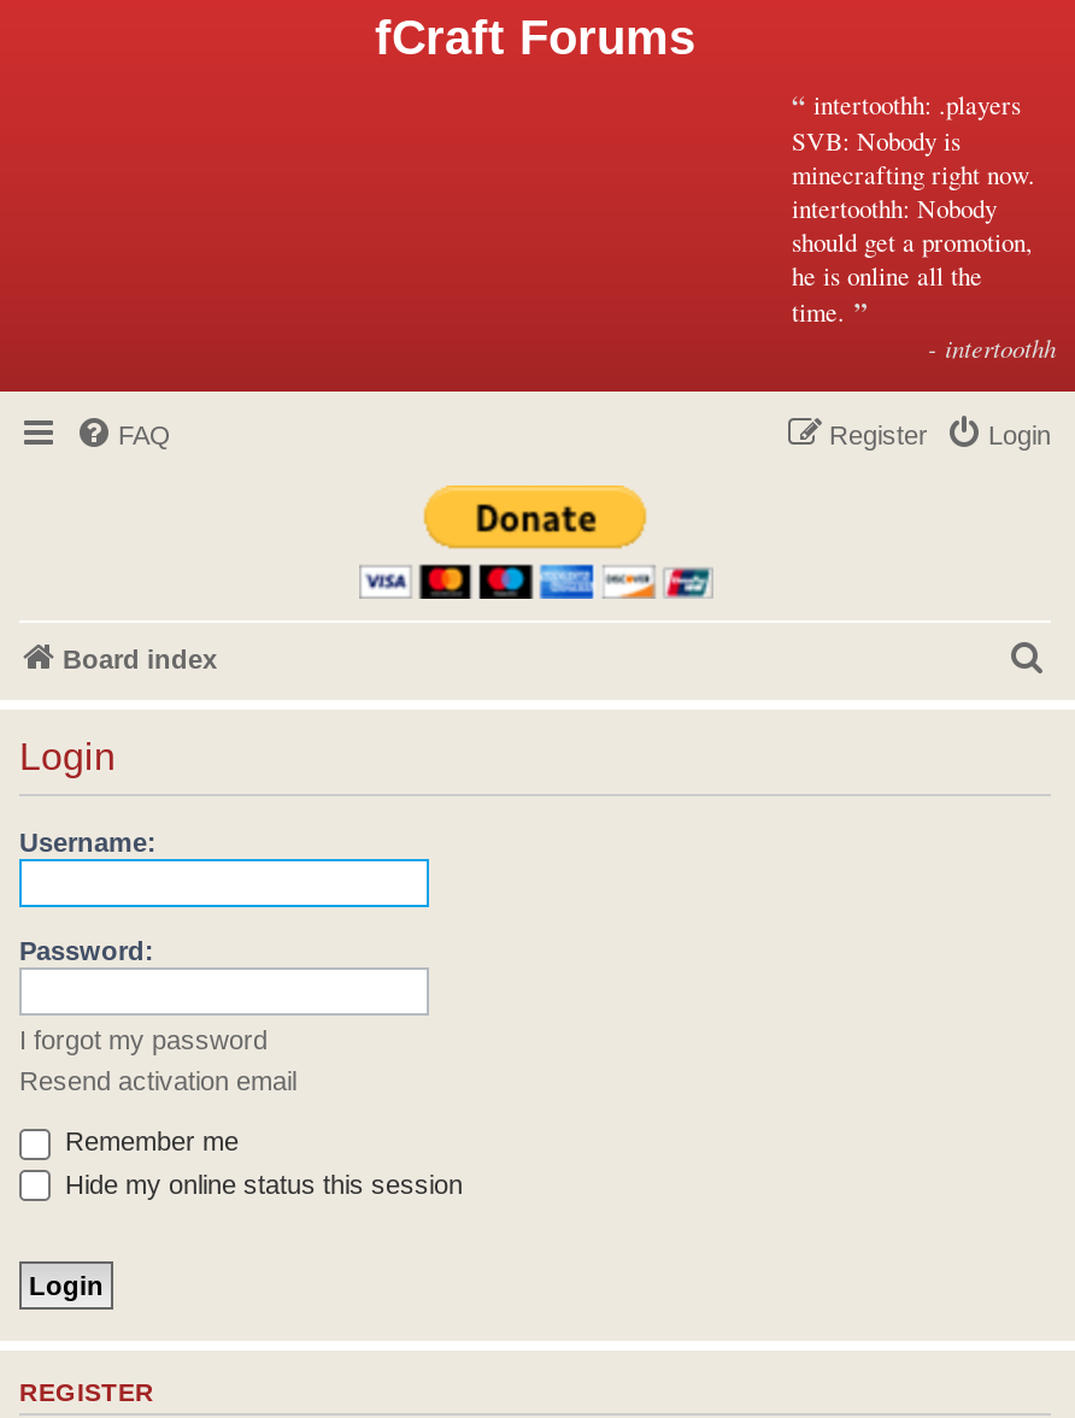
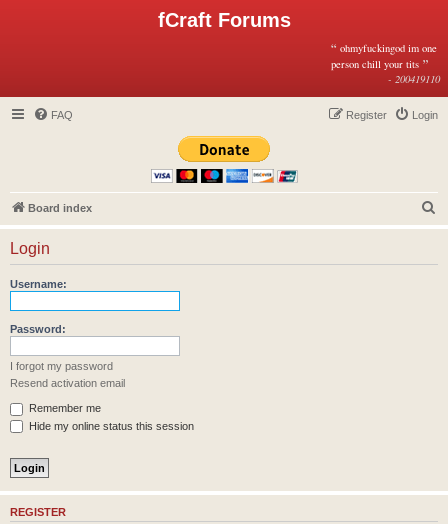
- “intertoothh: .players
- SVB: Nobody is
- minecrafting right now.
- intertoothh: Nobody
- should get a promotion,
- he is online all the
- time.”
- - intertoothh
+ “ohmyfuckingod im one
+ person chill your tits”
+ - 200419110
